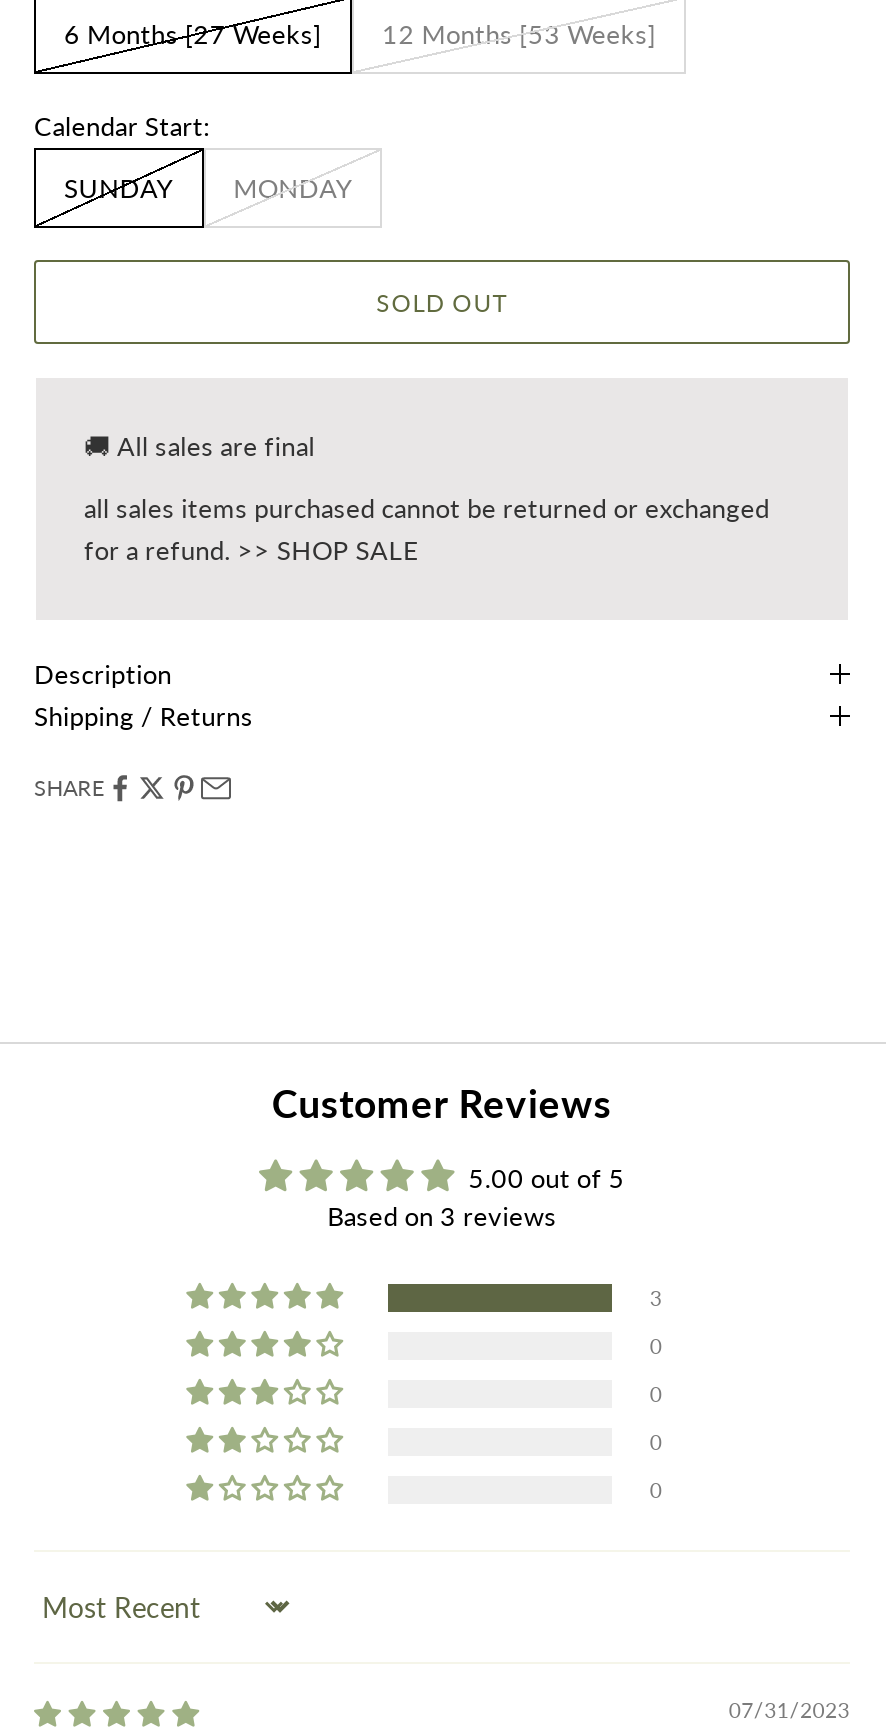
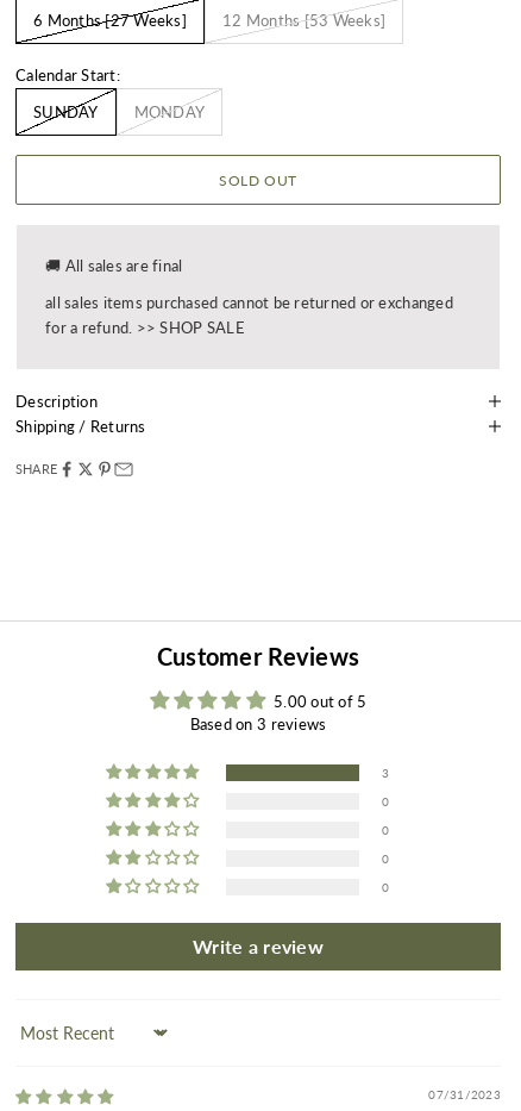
+ Write a review
